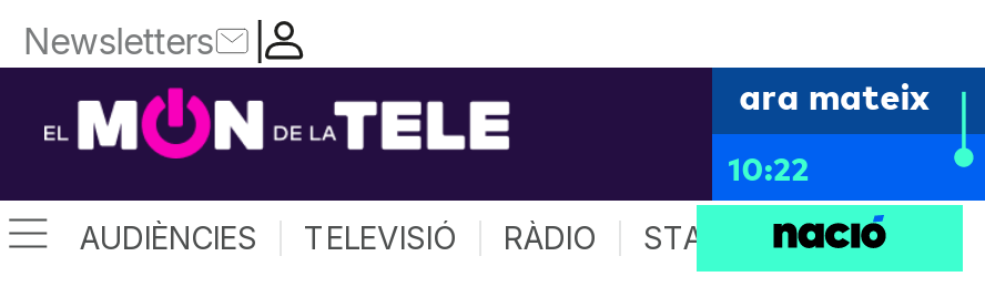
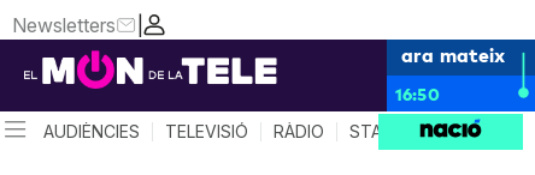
- 10:22
+ 16:50
